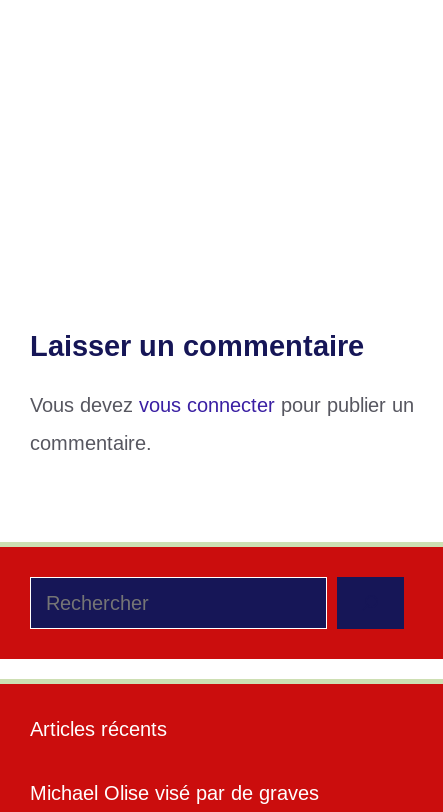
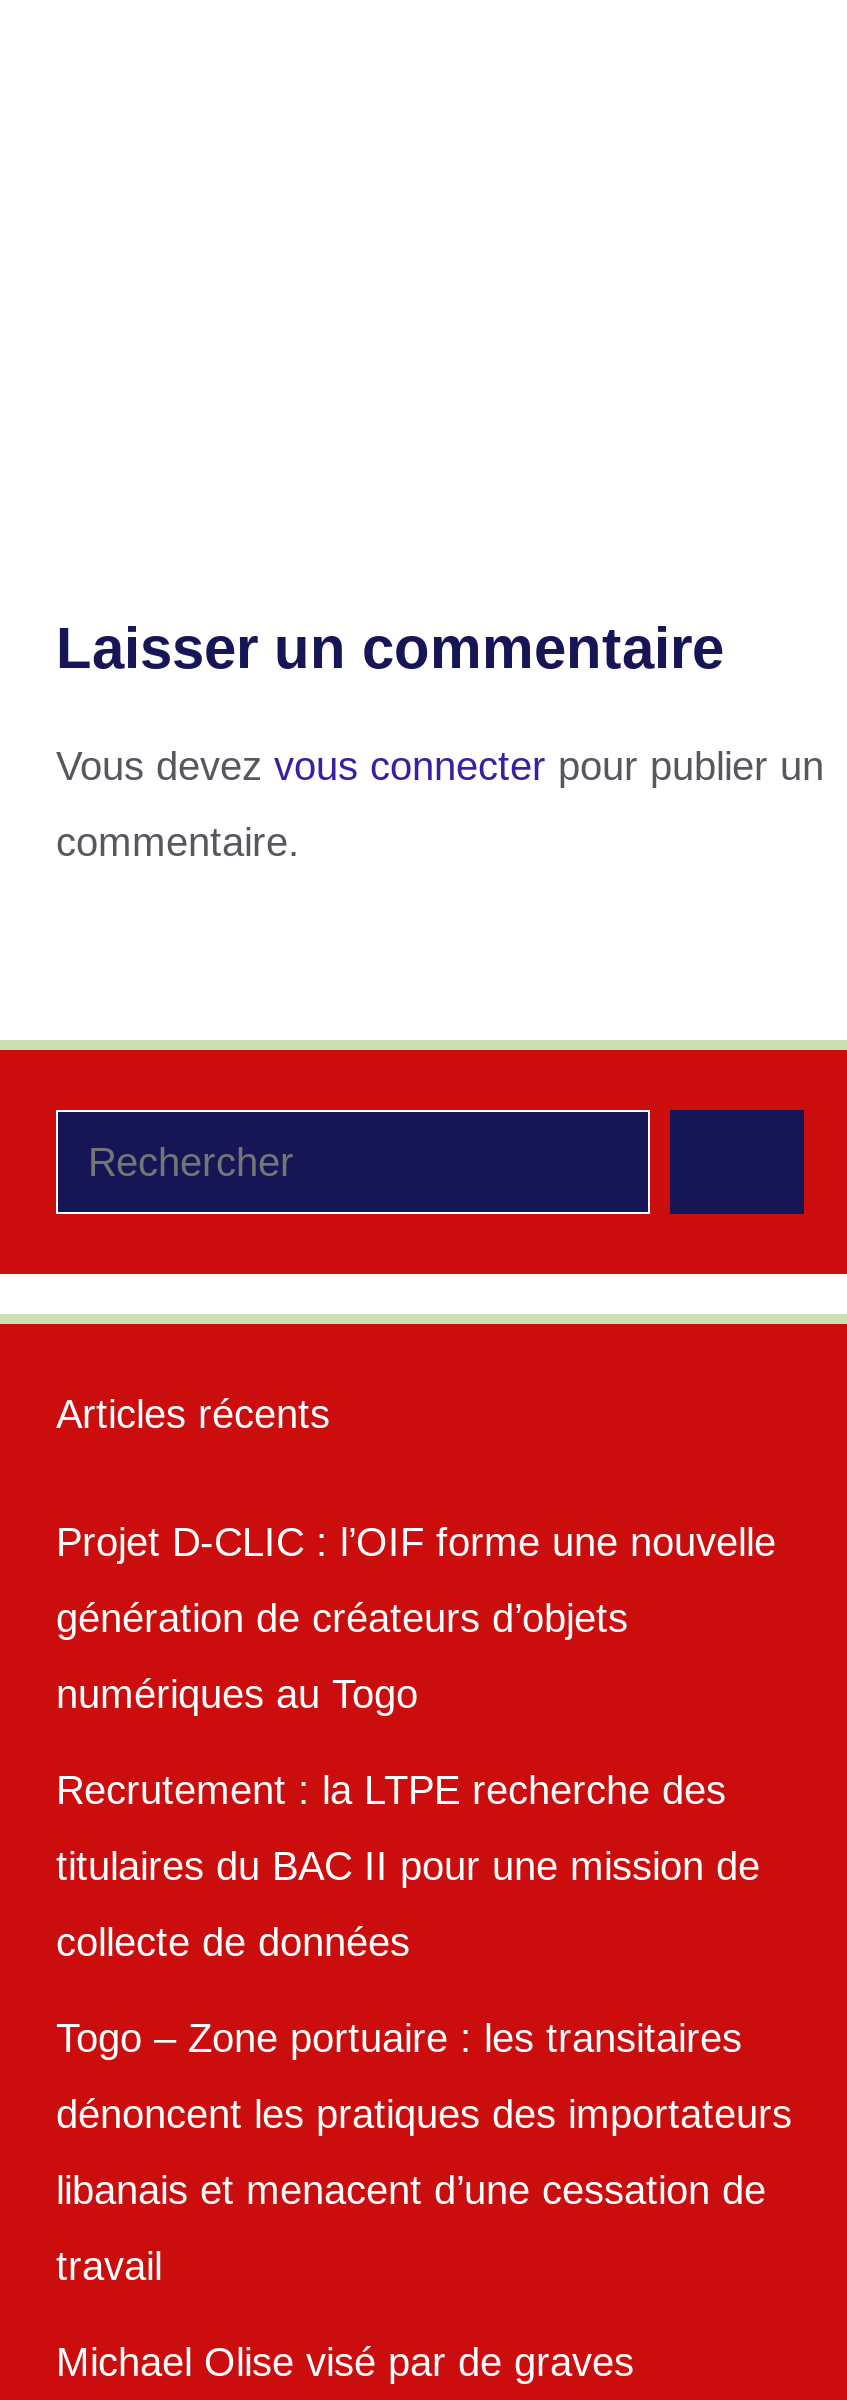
+ Projet D-CLIC : l’OIF forme une nouvelle
+ génération de créateurs d’objets
+ numériques au Togo
+ Recrutement : la LTPE recherche des
+ titulaires du BAC II pour une mission de
+ collecte de données
+ Togo – Zone portuaire : les transitaires
+ dénoncent les pratiques des importateurs
+ libanais et menacent d’une cessation de
+ travail
